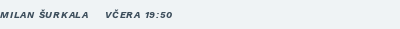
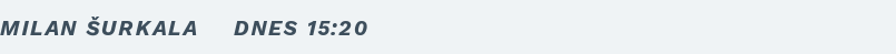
- MILAN ŠURKALA VČERA 19:50
+ MILAN ŠURKALA DNES 15:20
